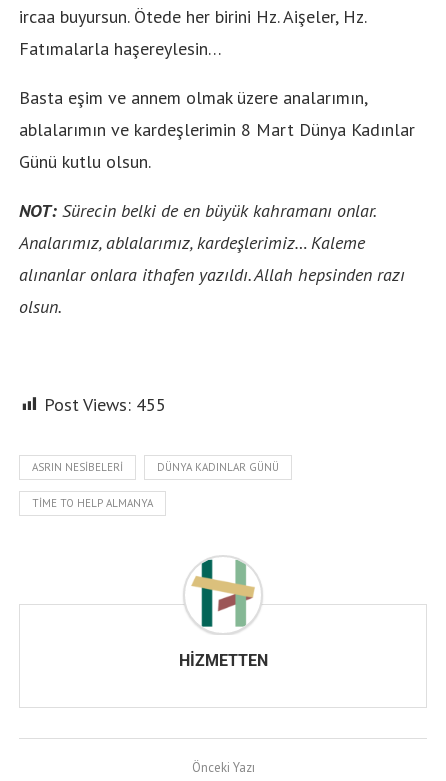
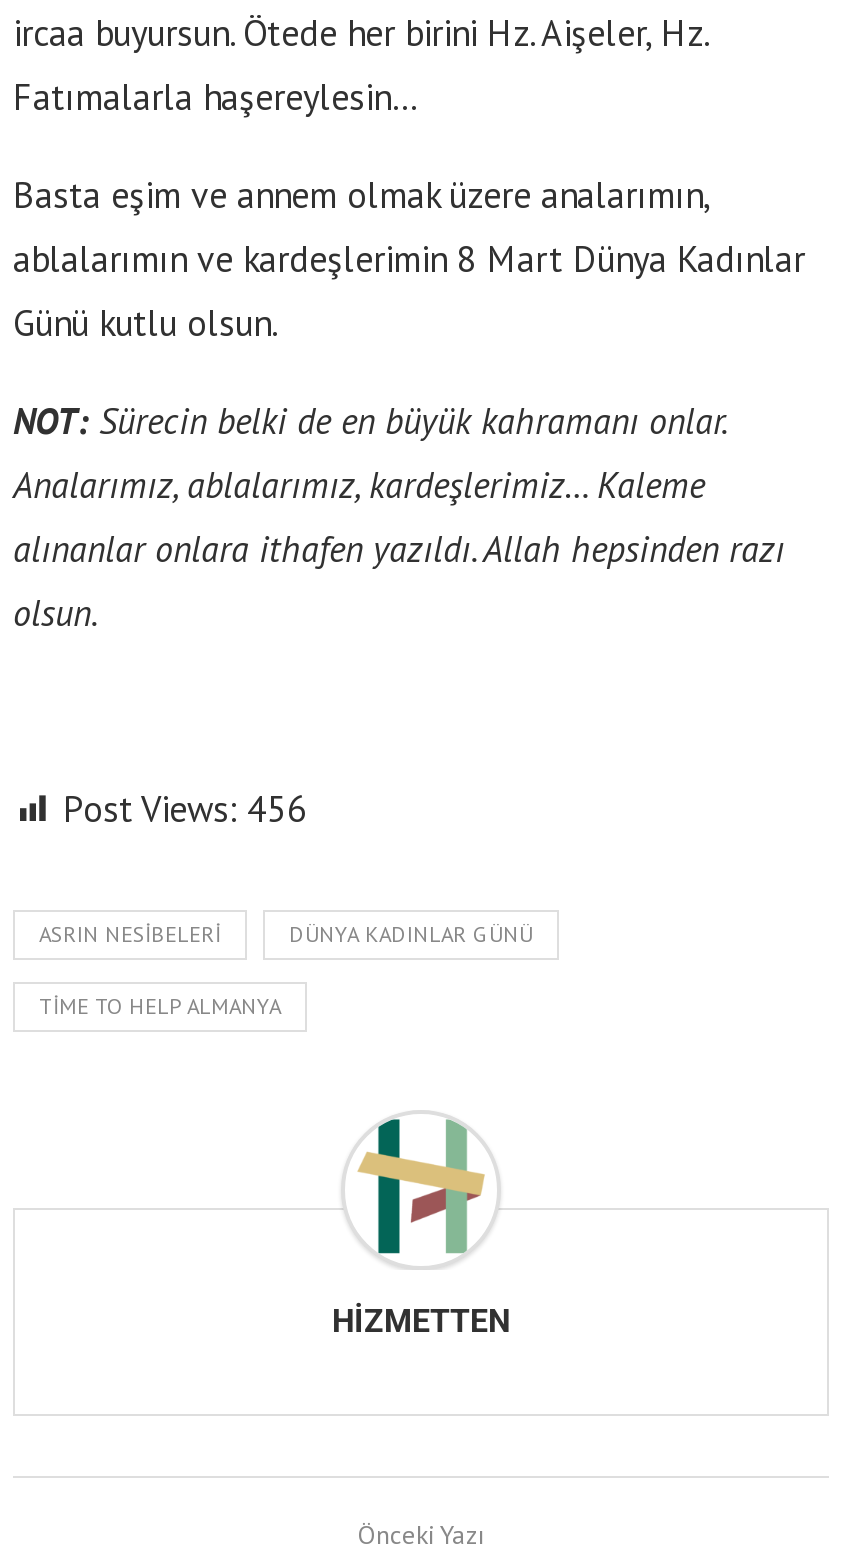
- Post Views: 455
+ Post Views: 456
